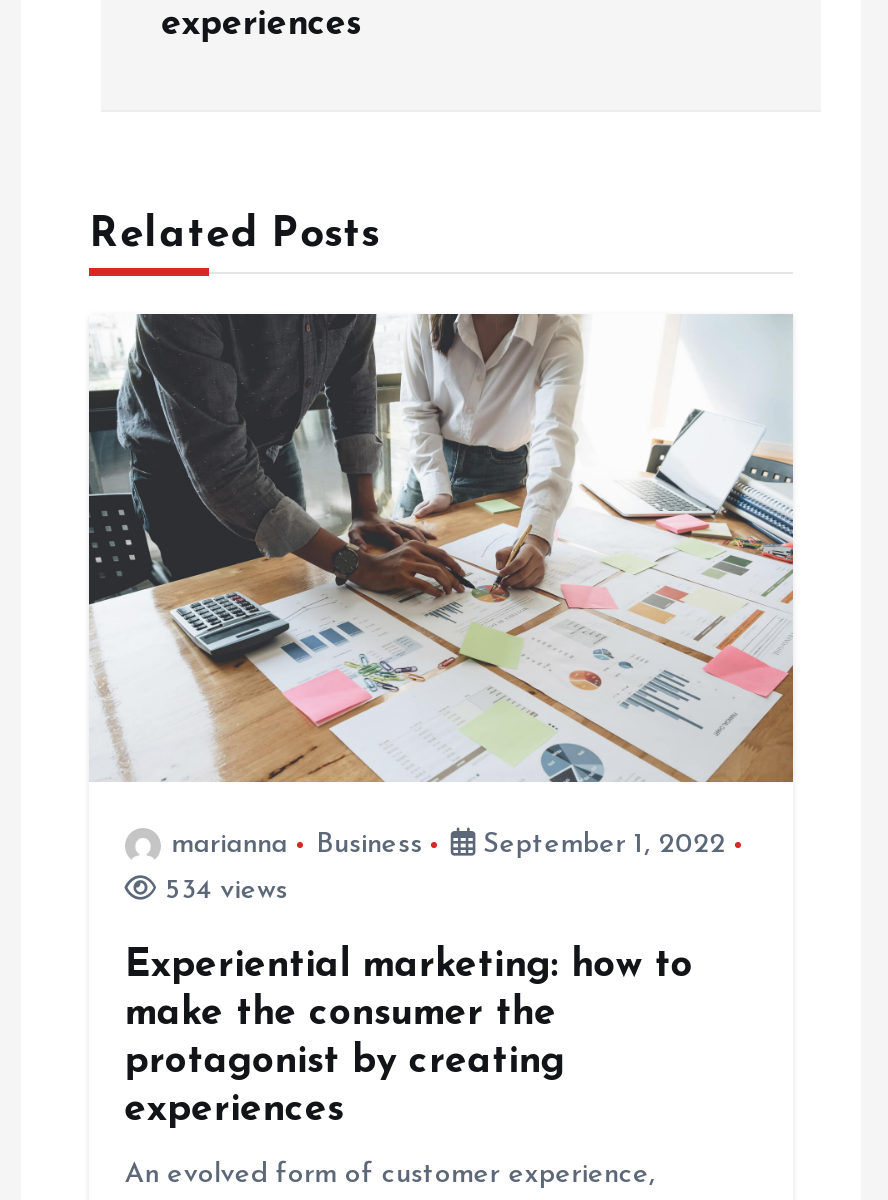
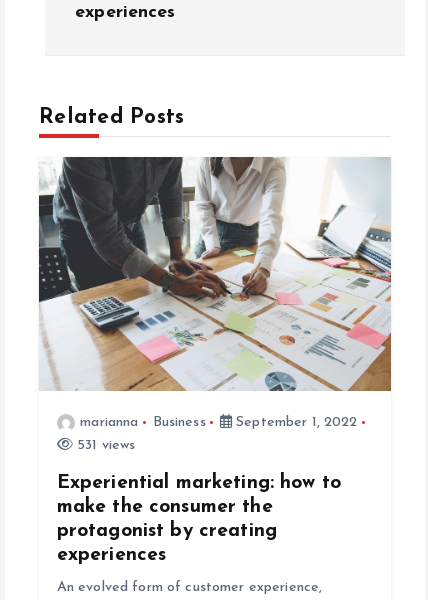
- 534 views
+ 531 views
